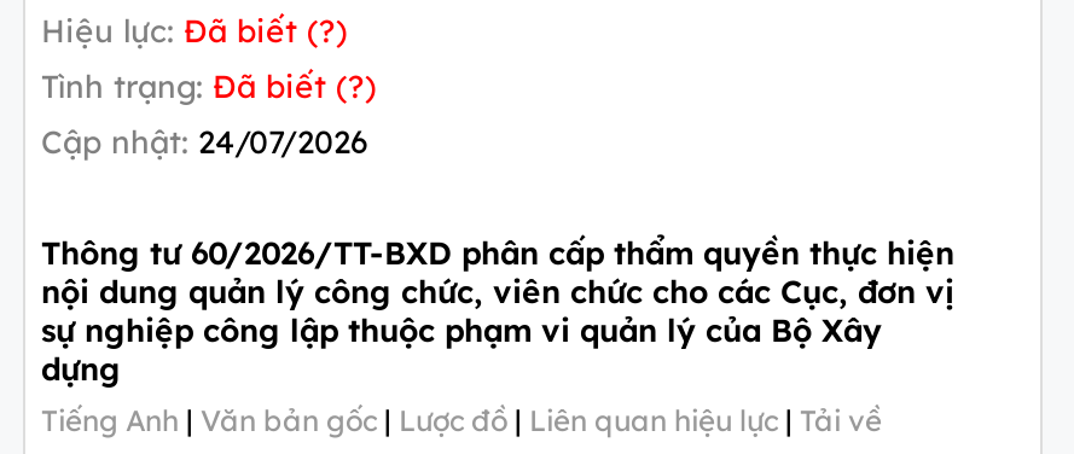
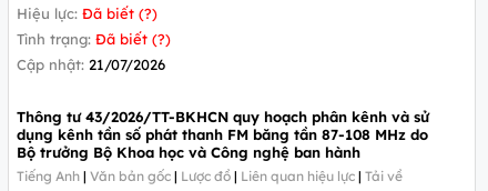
- Cập nhật: 24/07/2026
+ Cập nhật: 21/07/2026

- Thông tư 60/2026/TT-BXD phân cấp thẩm quyền thực hiện
- nội dung quản lý công chức, viên chức cho các Cục, đơn vị
- sự nghiệp công lập thuộc phạm vi quản lý của Bộ Xây
- dựng
+ Thông tư 43/2026/TT-BKHCN quy hoạch phân kênh và sử
+ dụng kênh tần số phát thanh FM băng tần 87-108 MHz do
+ Bộ trưởng Bộ Khoa học và Công nghệ ban hành
